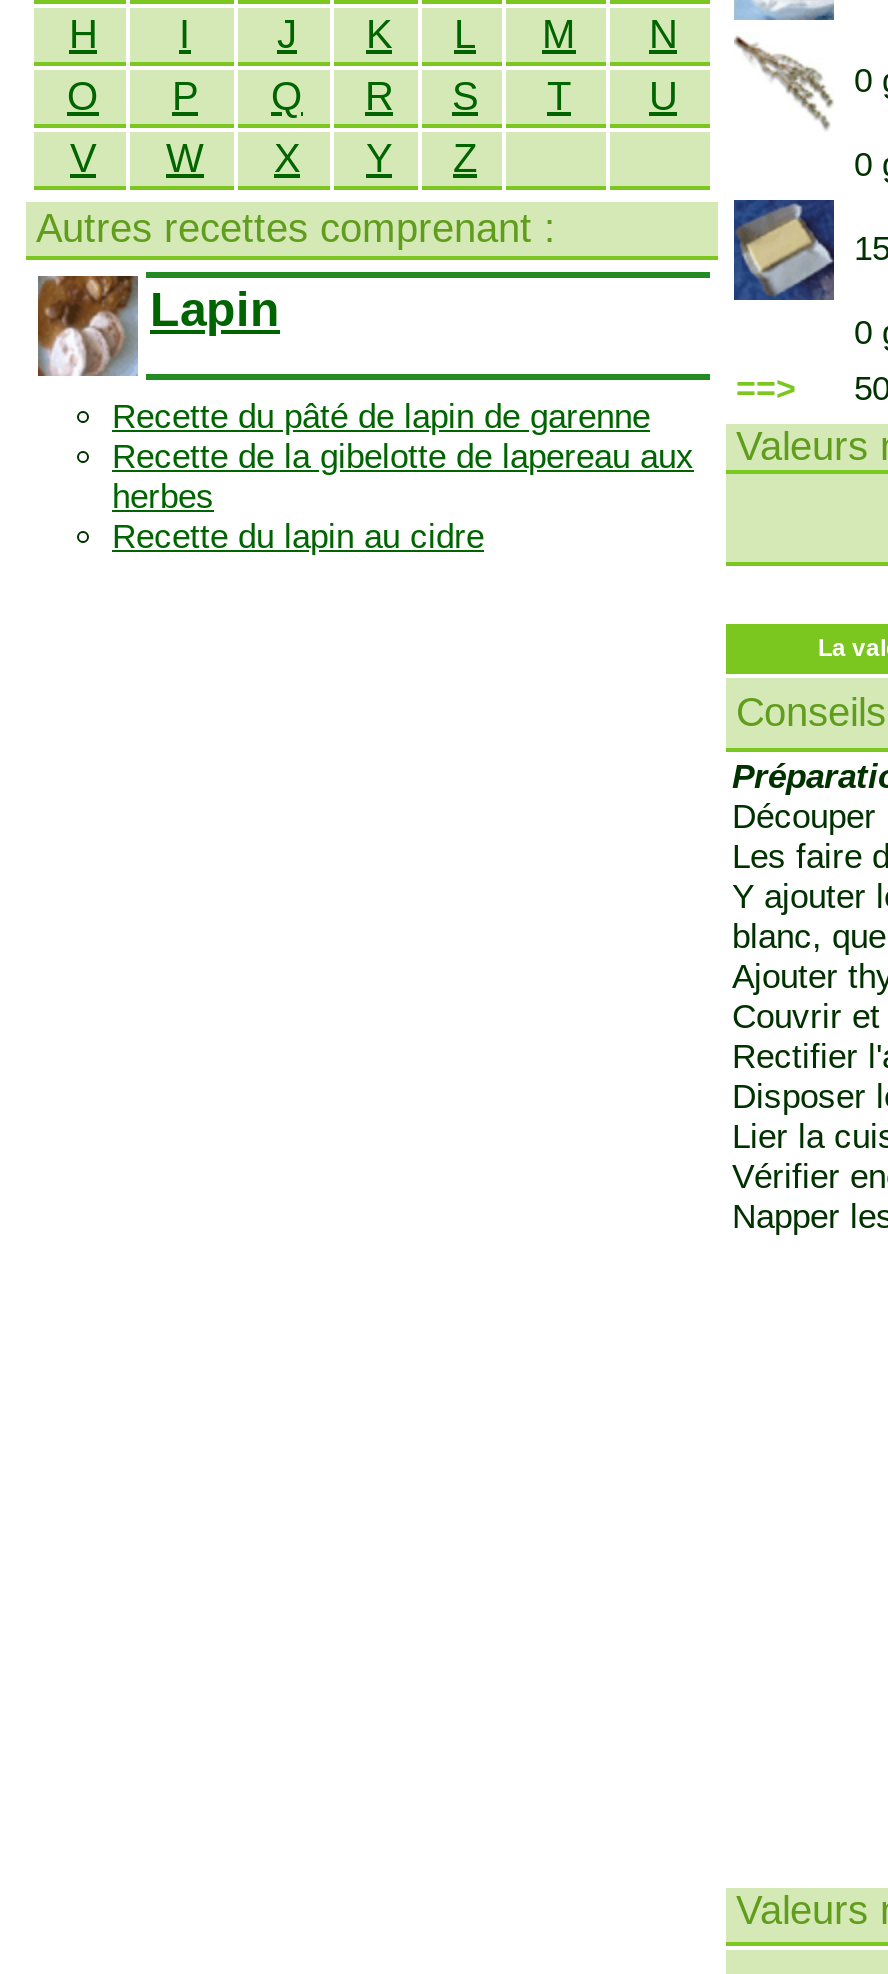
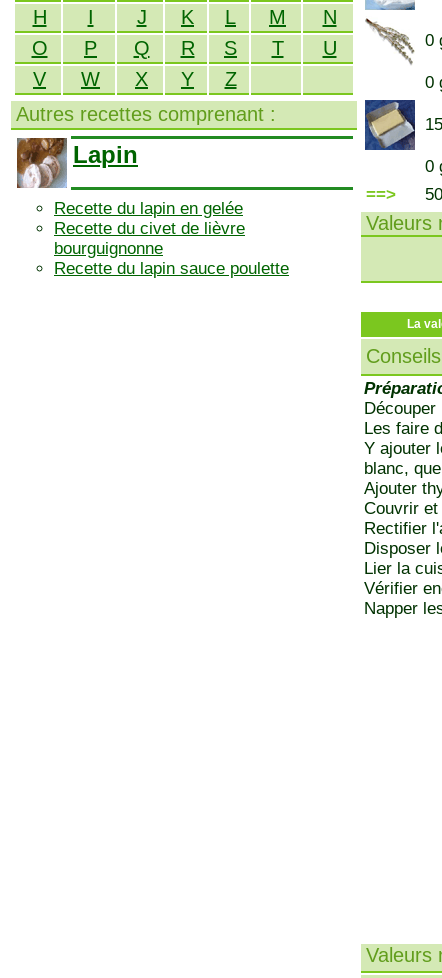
- Recette du pâté de lapin de garenne
- Recette de la gibelotte de lapereau aux
- herbes
- Recette du lapin au cidre
+ Recette du lapin en gelée
+ Recette du civet de lièvre
+ bourguignonne
+ Recette du lapin sauce poulette
